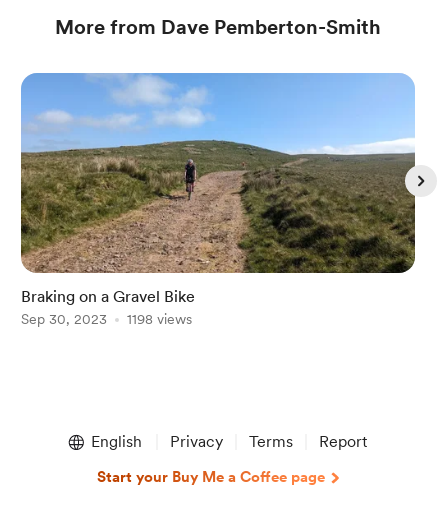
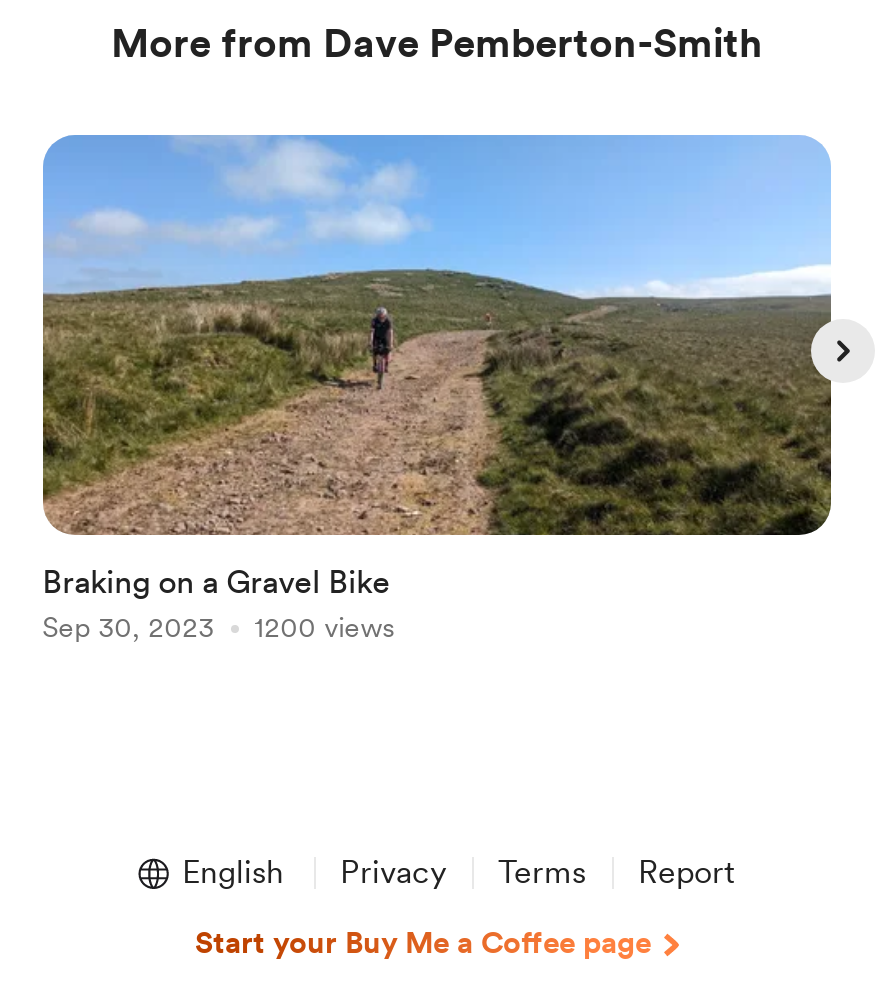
- Sep 30, 2023 1198 views
+ Sep 30, 2023 1200 views
